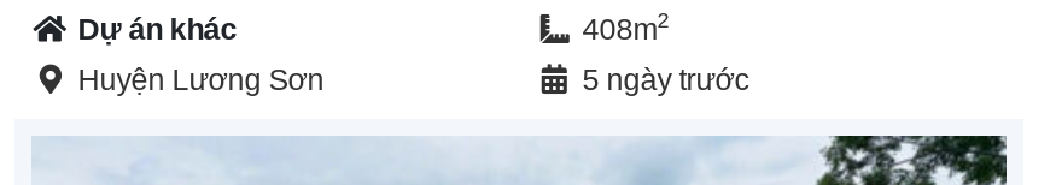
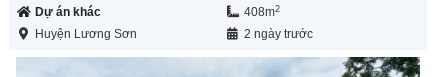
- 5 ngày trước
+ 2 ngày trước
